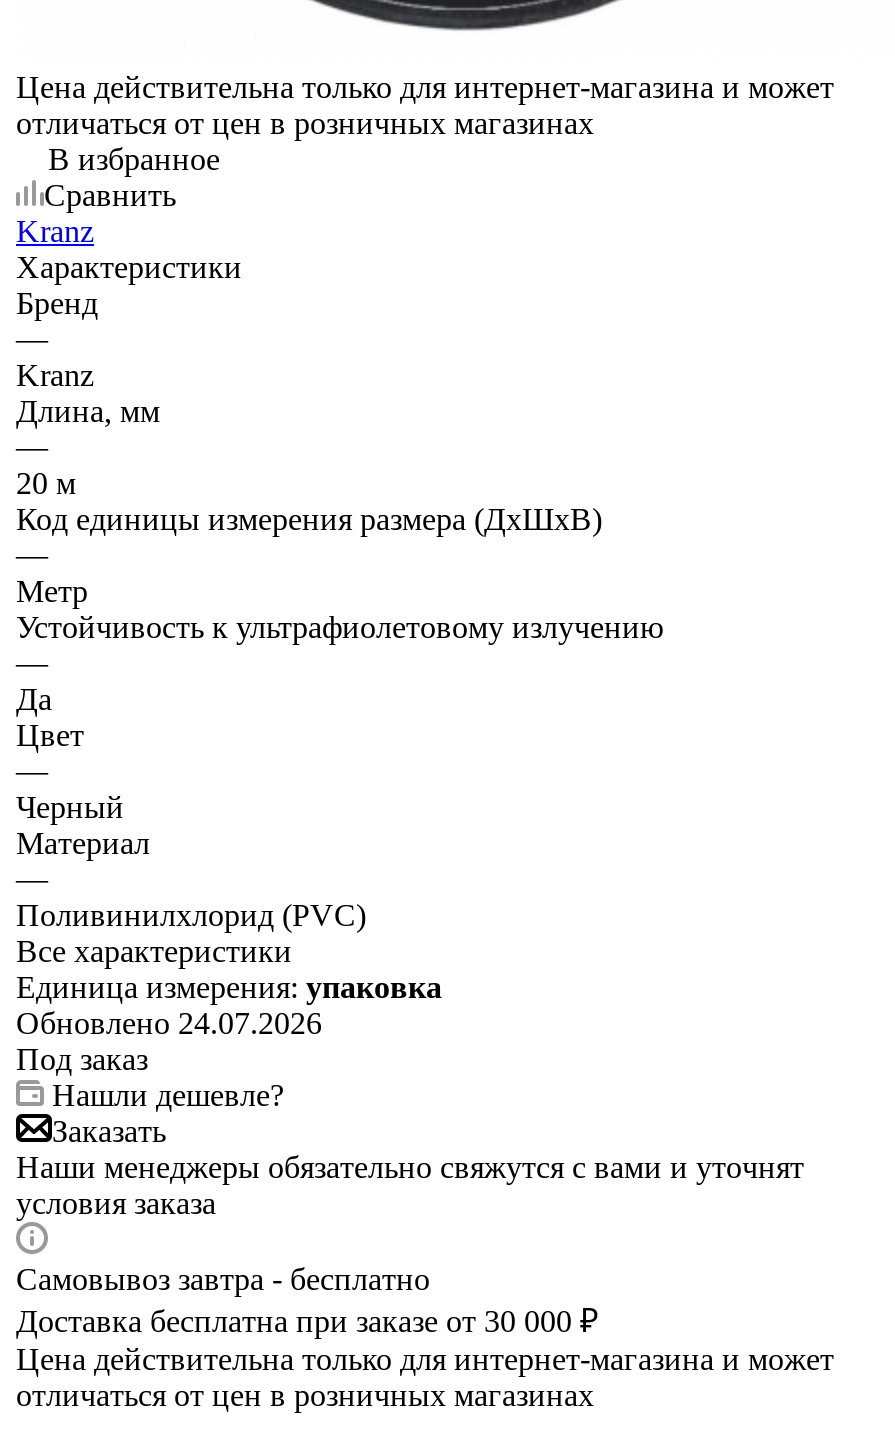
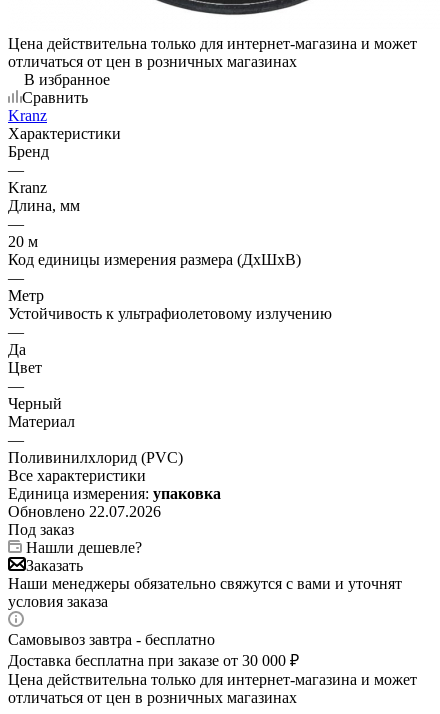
- Обновлено 24.07.2026
+ Обновлено 22.07.2026
